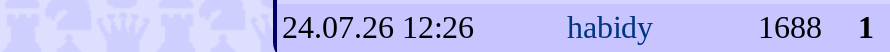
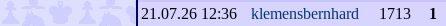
- 24.07.26 12:26
- habidy
- 1688
+ 21.07.26 12:36
+ klemensbernhard
+ 1713
